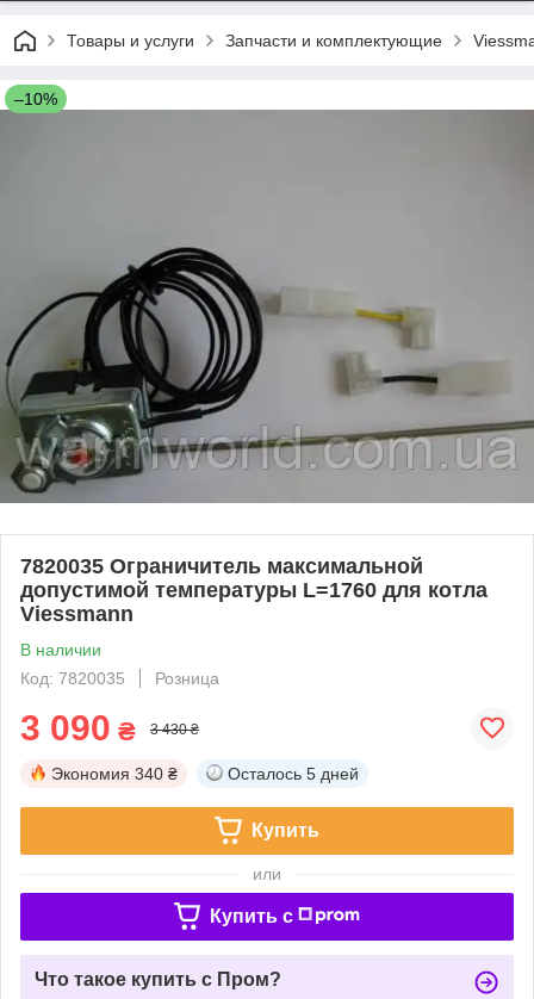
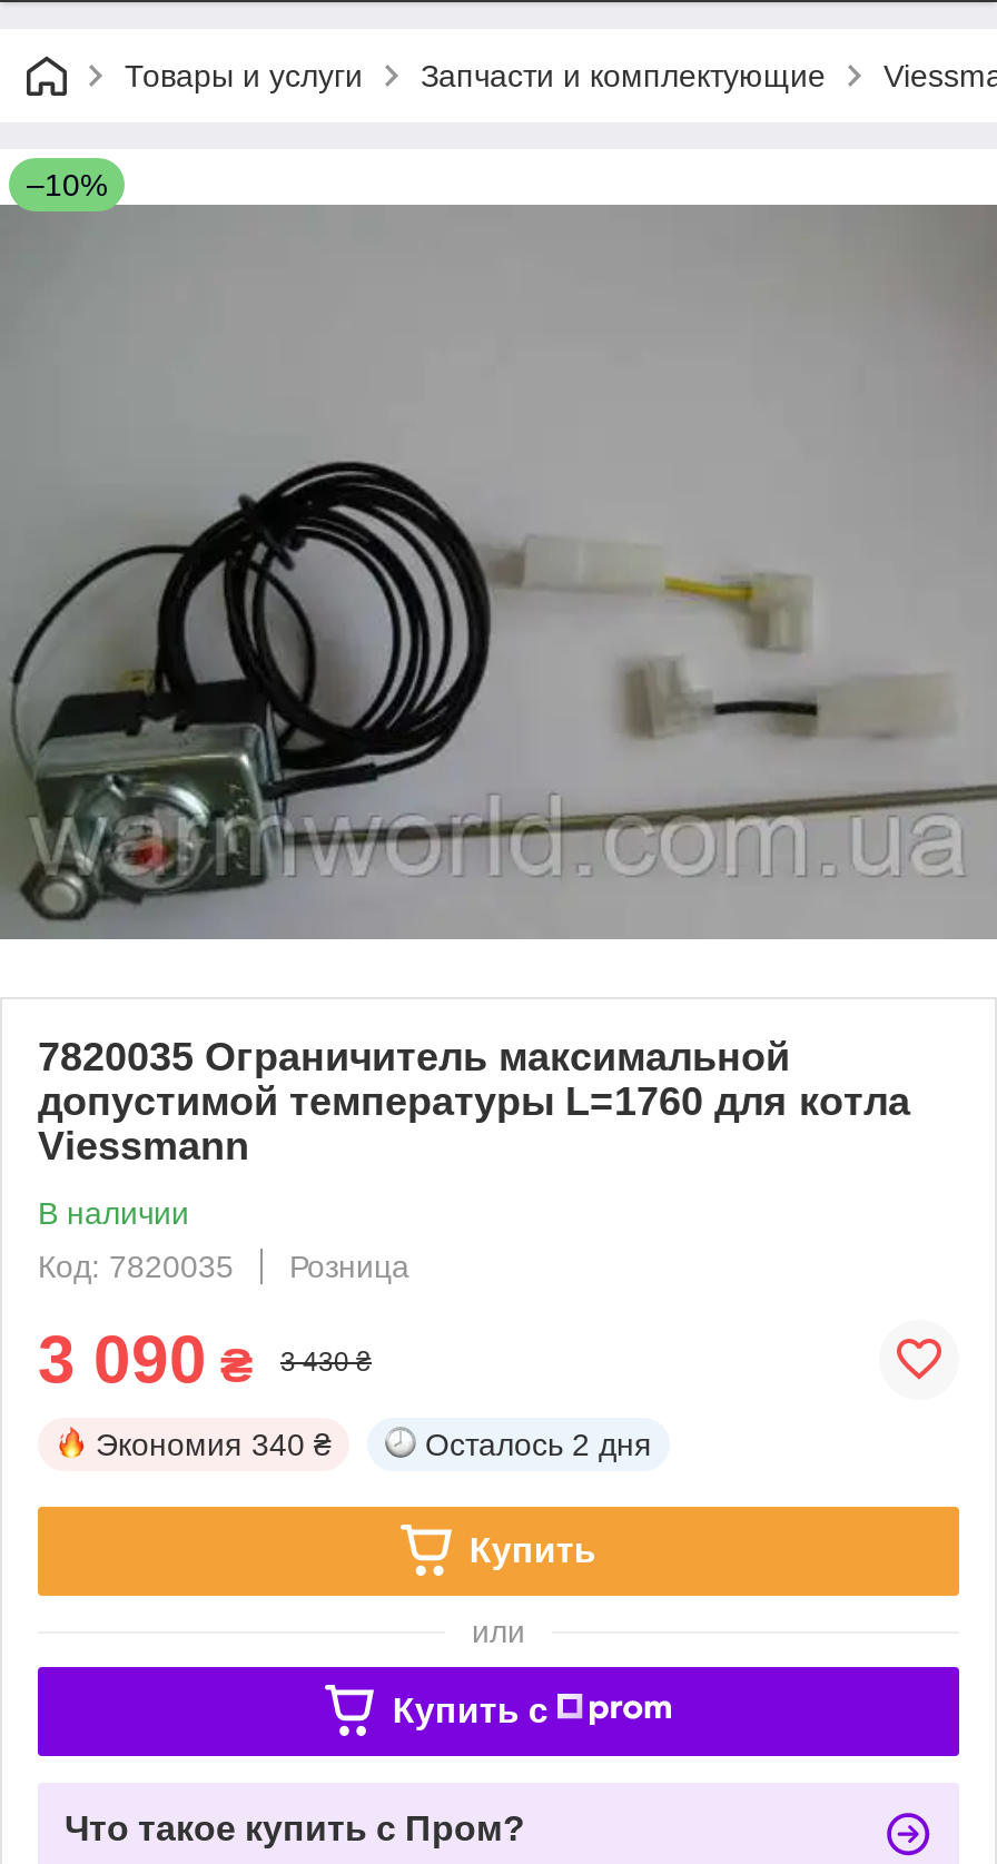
- Осталось 5 дней
+ Осталось 2 дня
